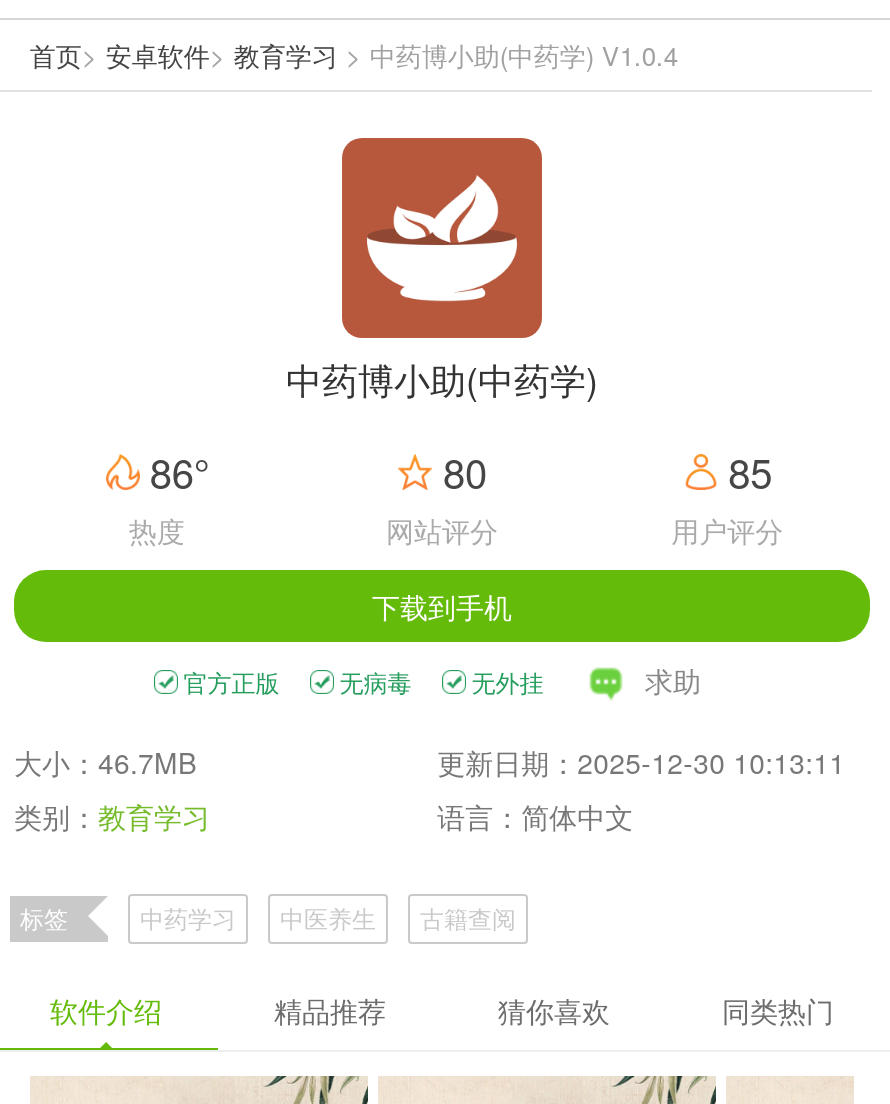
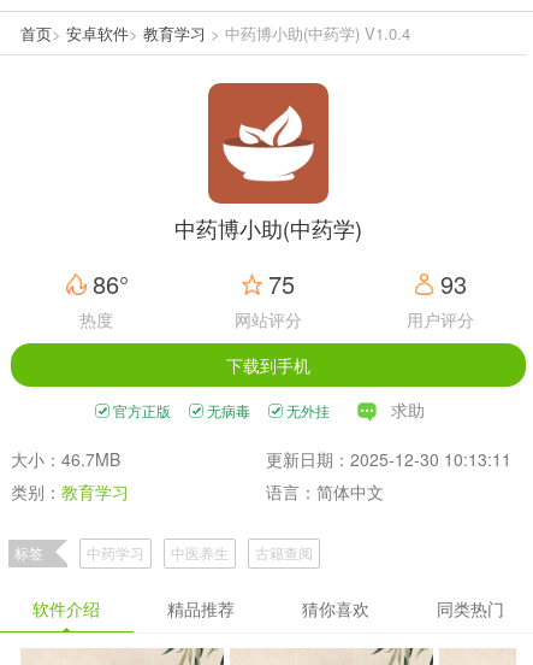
- 80
+ 75

- 85
+ 93
